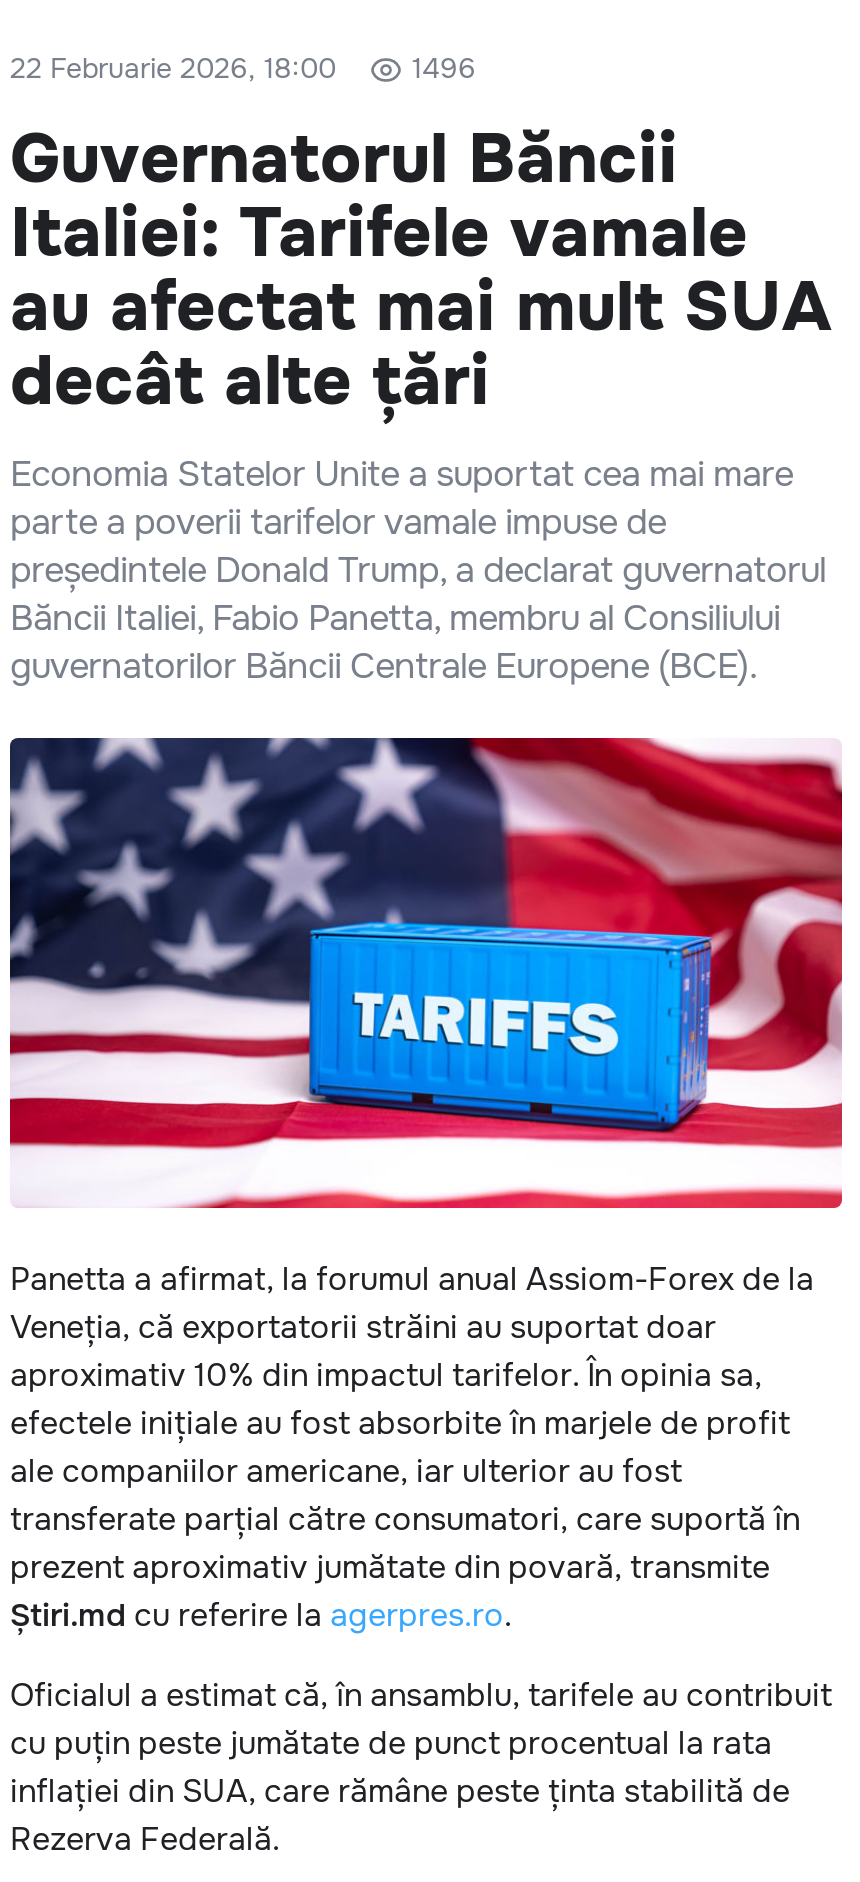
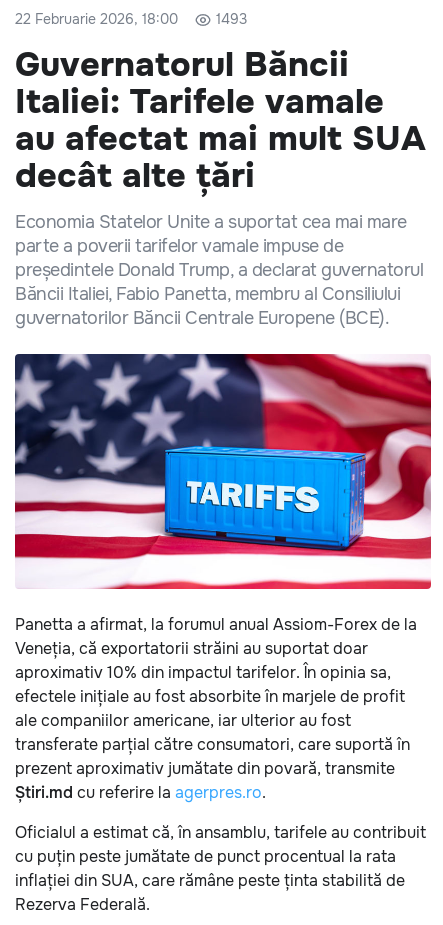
- 1496
+ 1493
